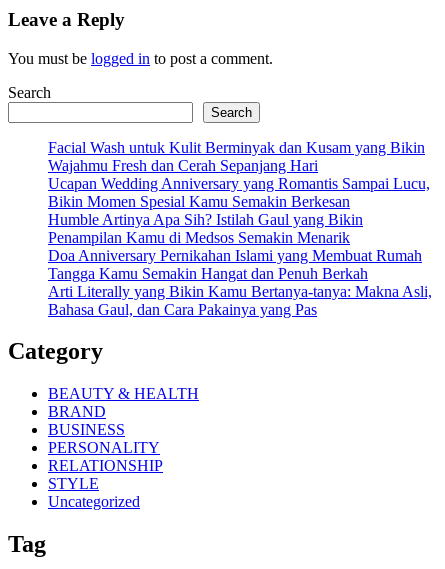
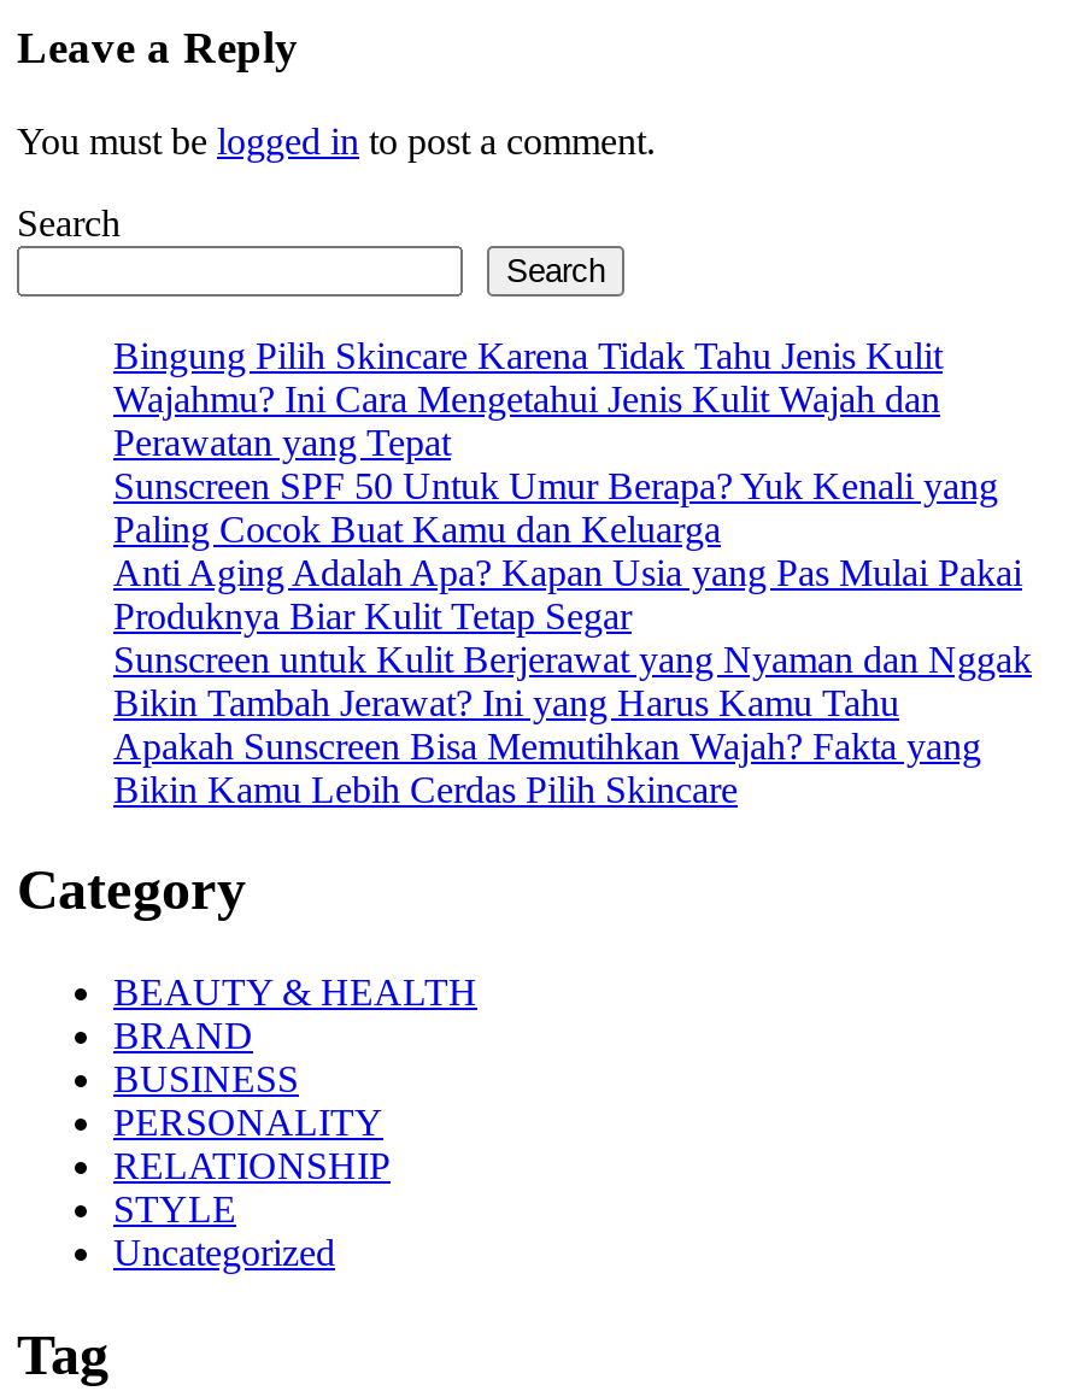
- Facial Wash untuk Kulit Berminyak dan Kusam yang Bikin
- Wajahmu Fresh dan Cerah Sepanjang Hari
- Ucapan Wedding Anniversary yang Romantis Sampai Lucu,
- Bikin Momen Spesial Kamu Semakin Berkesan
- Humble Artinya Apa Sih? Istilah Gaul yang Bikin
- Penampilan Kamu di Medsos Semakin Menarik
- Doa Anniversary Pernikahan Islami yang Membuat Rumah
- Tangga Kamu Semakin Hangat dan Penuh Berkah
- Arti Literally yang Bikin Kamu Bertanya-tanya: Makna Asli,
- Bahasa Gaul, dan Cara Pakainya yang Pas
+ Bingung Pilih Skincare Karena Tidak Tahu Jenis Kulit
+ Wajahmu? Ini Cara Mengetahui Jenis Kulit Wajah dan
+ Perawatan yang Tepat
+ Sunscreen SPF 50 Untuk Umur Berapa? Yuk Kenali yang
+ Paling Cocok Buat Kamu dan Keluarga
+ Anti Aging Adalah Apa? Kapan Usia yang Pas Mulai Pakai
+ Produknya Biar Kulit Tetap Segar
+ Sunscreen untuk Kulit Berjerawat yang Nyaman dan Nggak
+ Bikin Tambah Jerawat? Ini yang Harus Kamu Tahu
+ Apakah Sunscreen Bisa Memutihkan Wajah? Fakta yang
+ Bikin Kamu Lebih Cerdas Pilih Skincare
